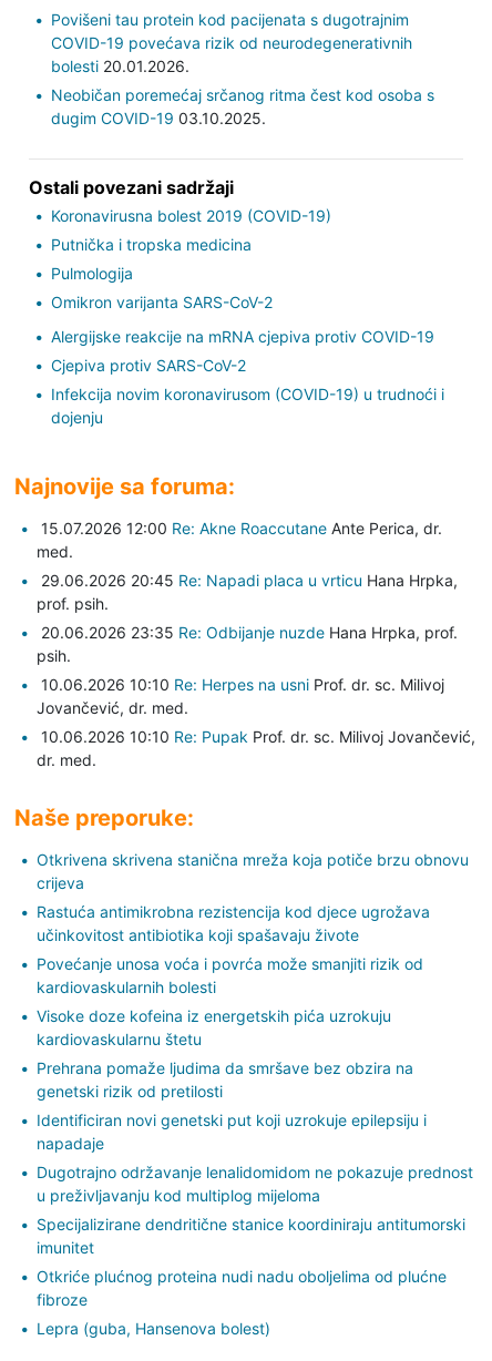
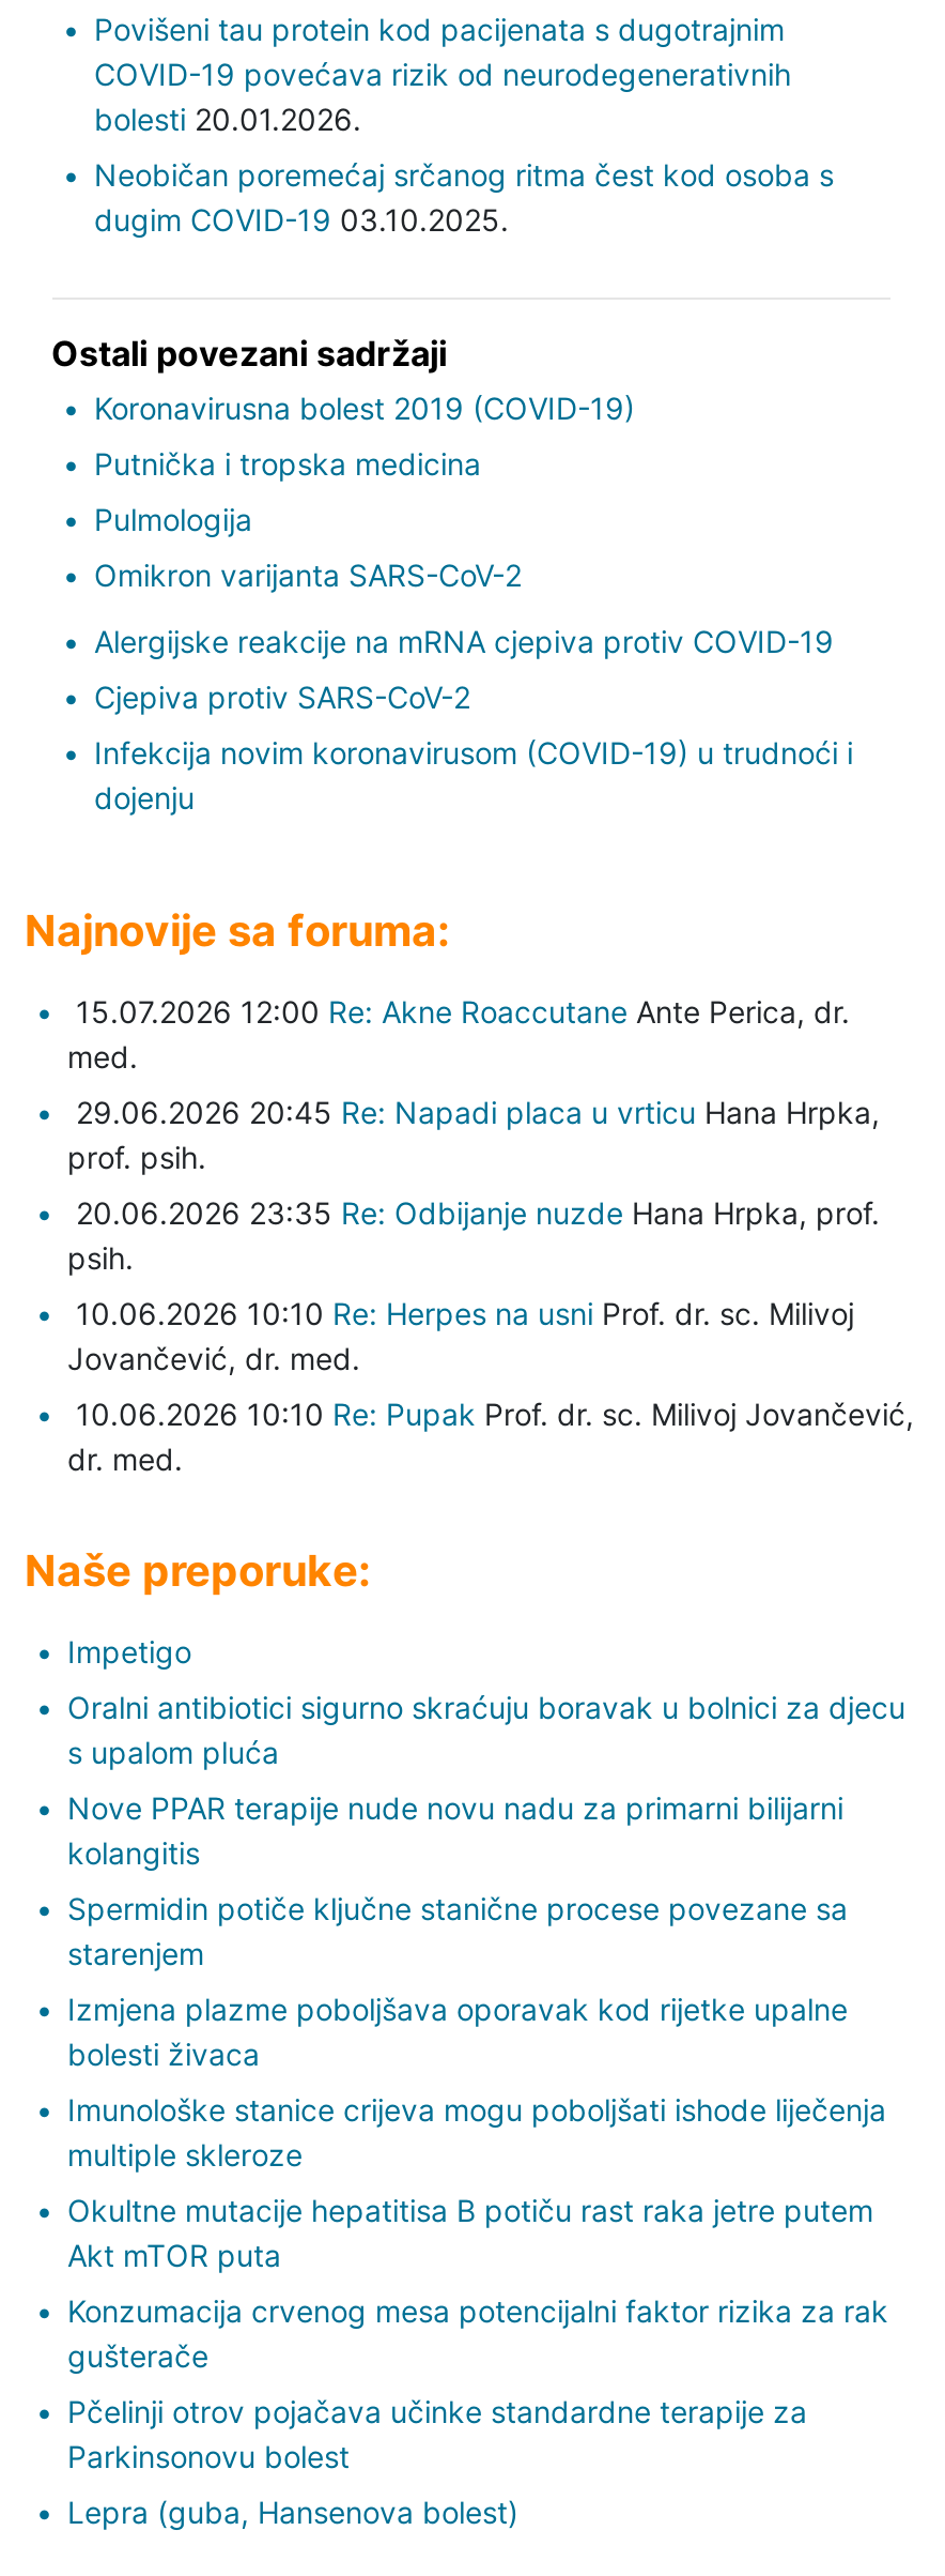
- Otkrivena skrivena stanična mreža koja potiče brzu obnovu
- crijeva
+ Impetigo

- Rastuća antimikrobna rezistencija kod djece ugrožava
- učinkovitost antibiotika koji spašavaju živote
+ Oralni antibiotici sigurno skraćuju boravak u bolnici za djecu
+ s upalom pluća

- Povećanje unosa voća i povrća može smanjiti rizik od
- kardiovaskularnih bolesti
+ Nove PPAR terapije nude novu nadu za primarni bilijarni
+ kolangitis

- Visoke doze kofeina iz energetskih pića uzrokuju
- kardiovaskularnu štetu
+ Spermidin potiče ključne stanične procese povezane sa
+ starenjem

- Prehrana pomaže ljudima da smršave bez obzira na
- genetski rizik od pretilosti
+ Izmjena plazme poboljšava oporavak kod rijetke upalne
+ bolesti živaca

- Identificiran novi genetski put koji uzrokuje epilepsiju i
- napadaje
+ Imunološke stanice crijeva mogu poboljšati ishode liječenja
+ multiple skleroze

- Dugotrajno održavanje lenalidomidom ne pokazuje prednost
- u preživljavanju kod multiplog mijeloma
+ Okultne mutacije hepatitisa B potiču rast raka jetre putem
+ Akt mTOR puta

- Specijalizirane dendritične stanice koordiniraju antitumorski
- imunitet
+ Konzumacija crvenog mesa potencijalni faktor rizika za rak
+ gušterače

- Otkriće plućnog proteina nudi nadu oboljelima od plućne
- fibroze
+ Pčelinji otrov pojačava učinke standardne terapije za
+ Parkinsonovu bolest
